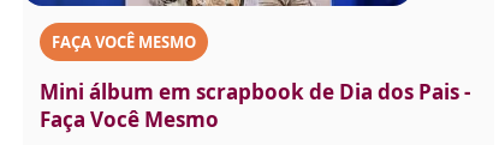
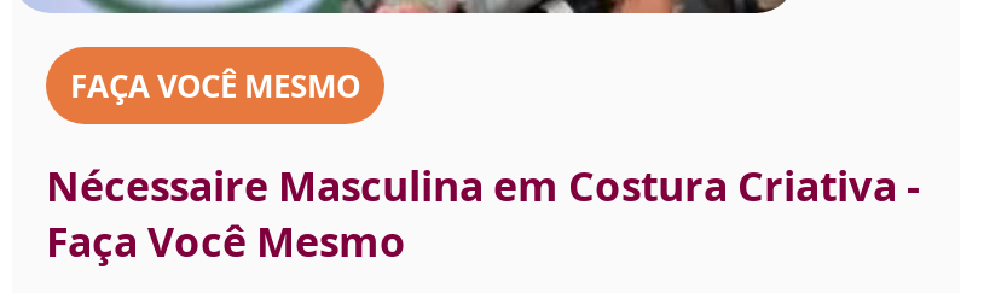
- Mini álbum em scrapbook de Dia dos Pais -
+ Nécessaire Masculina em Costura Criativa -
